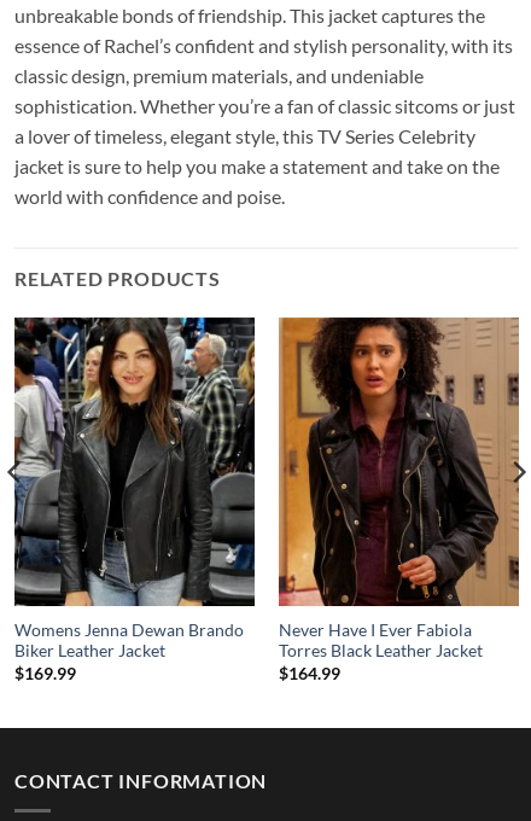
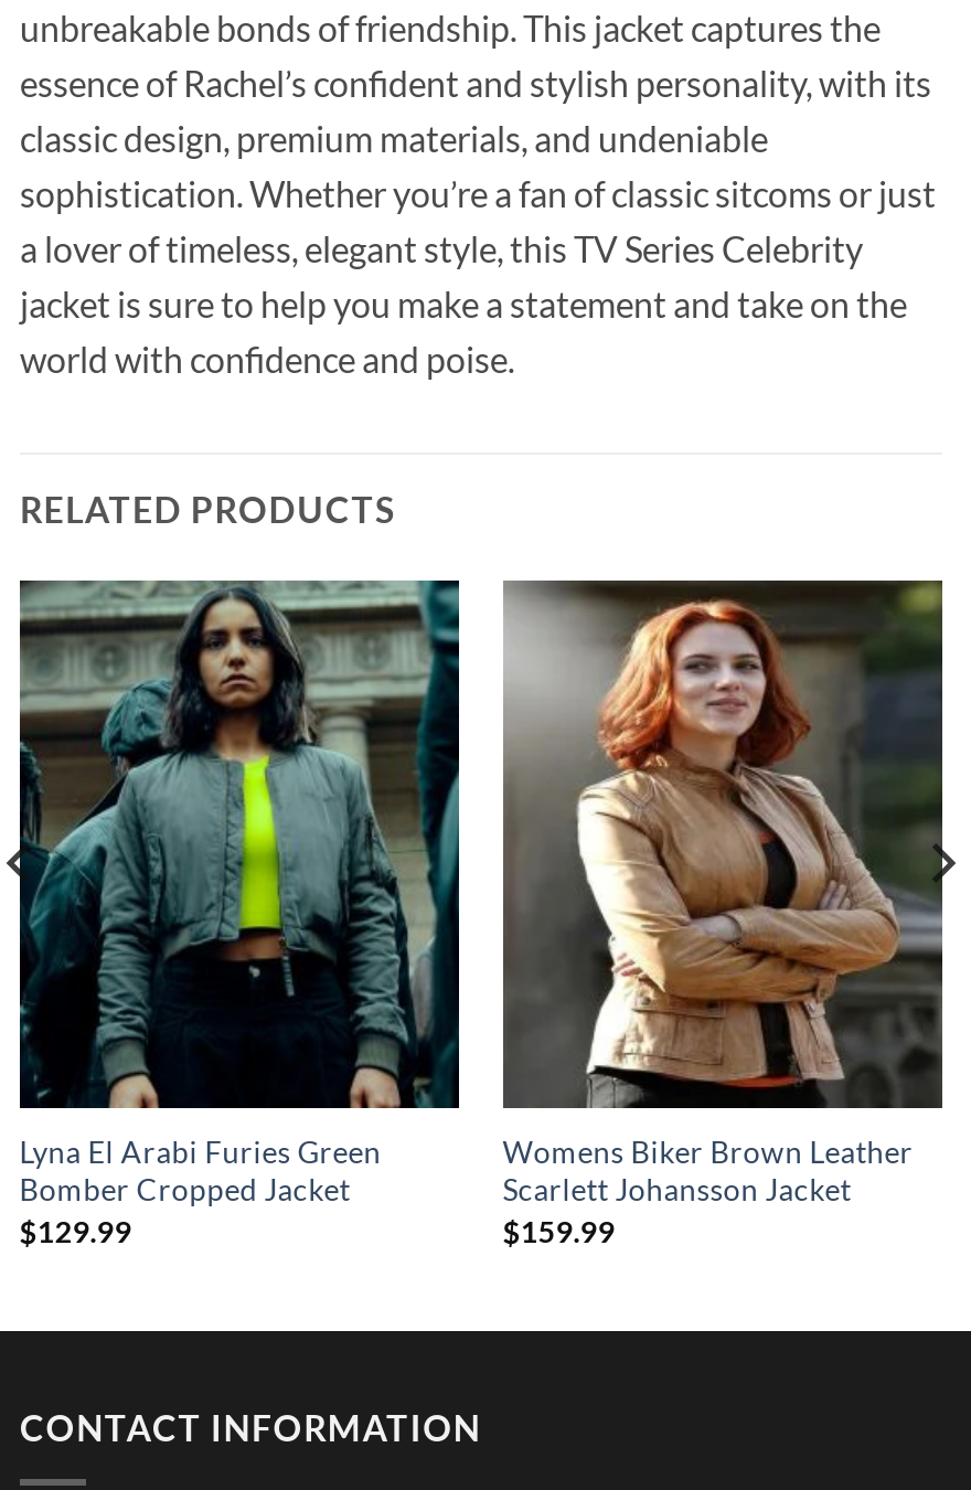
- [image]
- Womens Jenna Dewan Brando
- Biker Leather Jacket
- $169.99
+ [image]
+ Lyna El Arabi Furies Green
+ Bomber Cropped Jacket
+ $129.99

- [image]
- Never Have I Ever Fabiola
- Torres Black Leather Jacket
- $164.99
+ [image]
+ Womens Biker Brown Leather
+ Scarlett Johansson Jacket
+ $159.99
